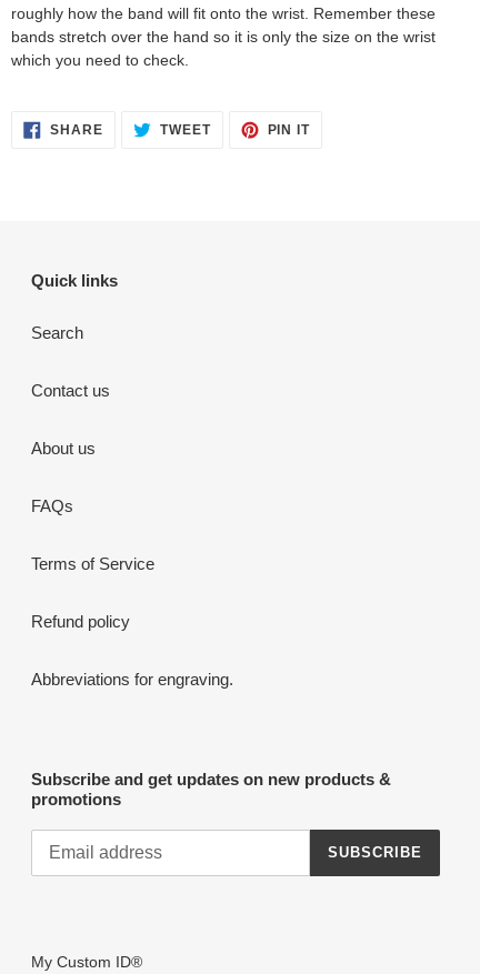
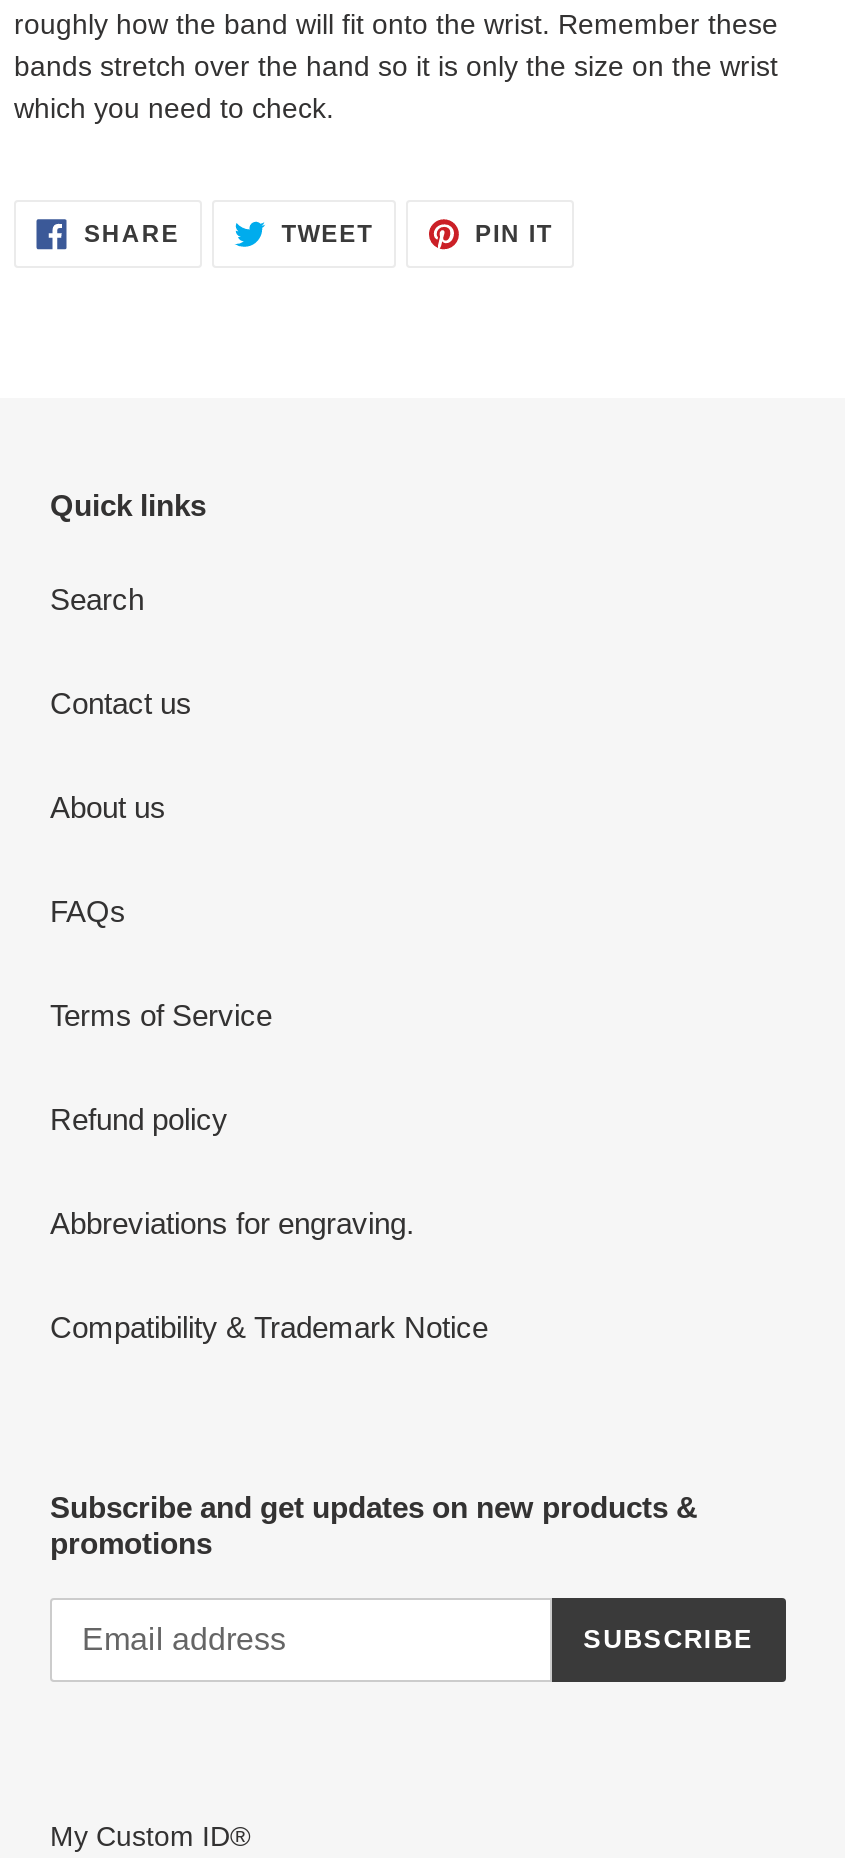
+ Compatibility & Trademark Notice
